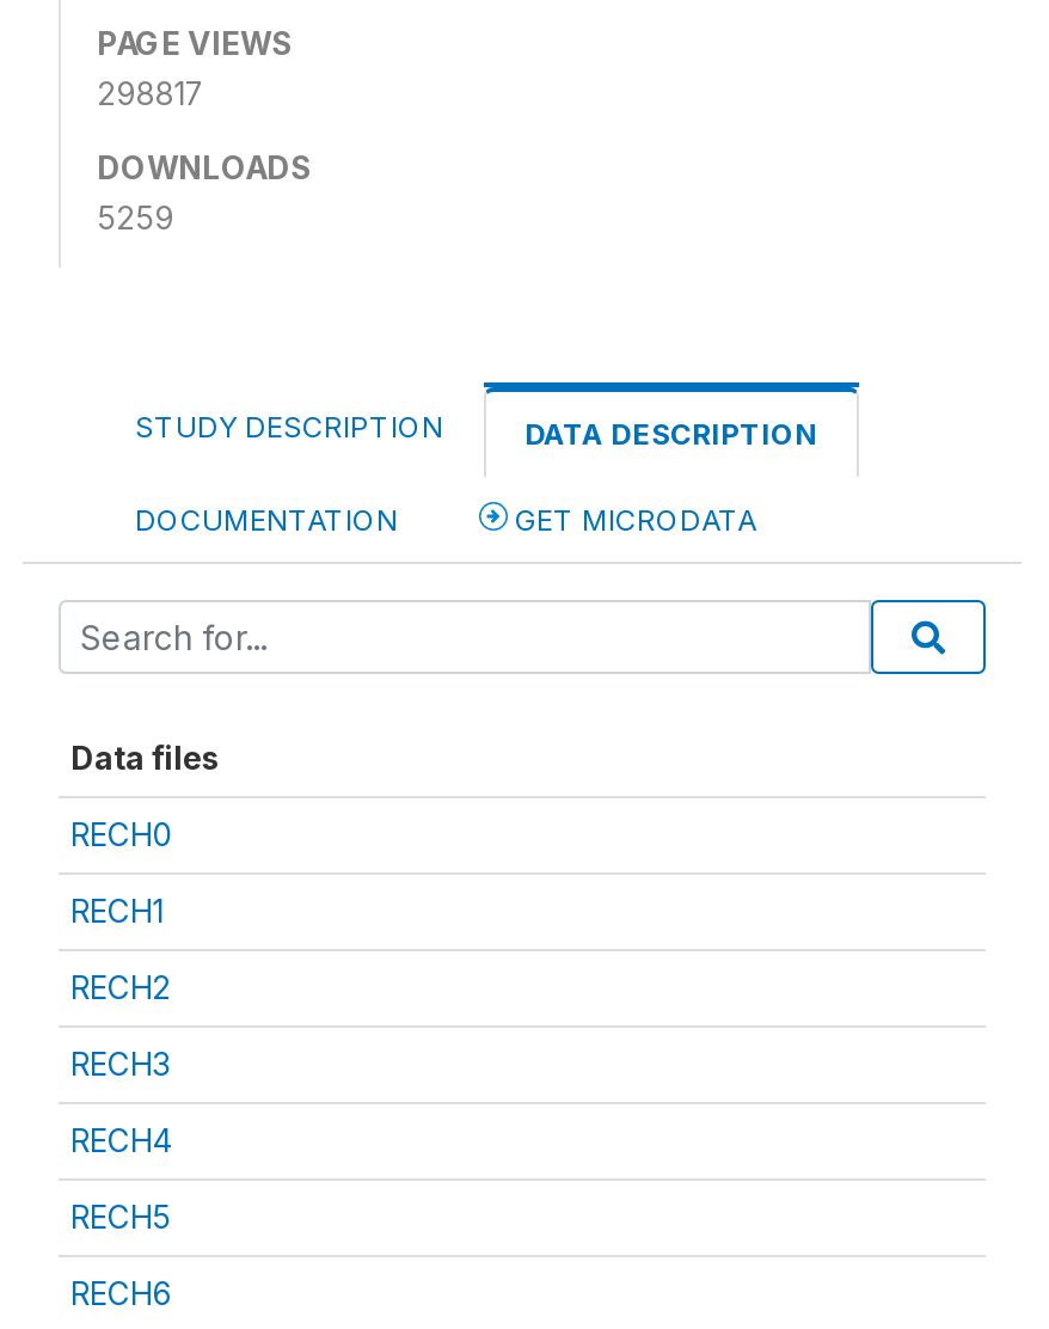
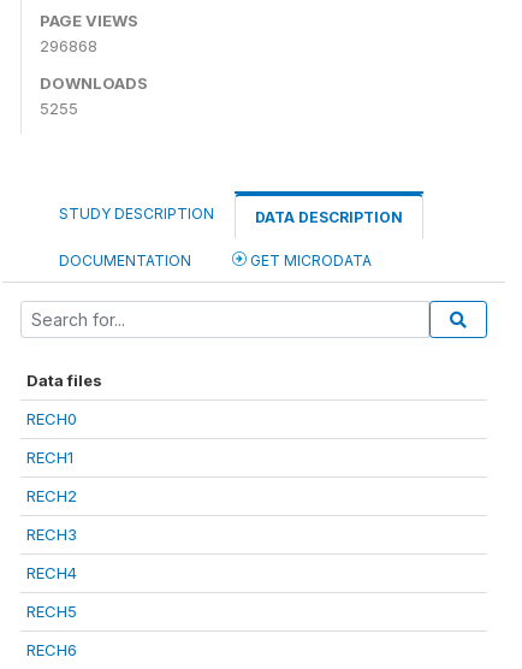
- 298817
+ 296868

- 5259
+ 5255
